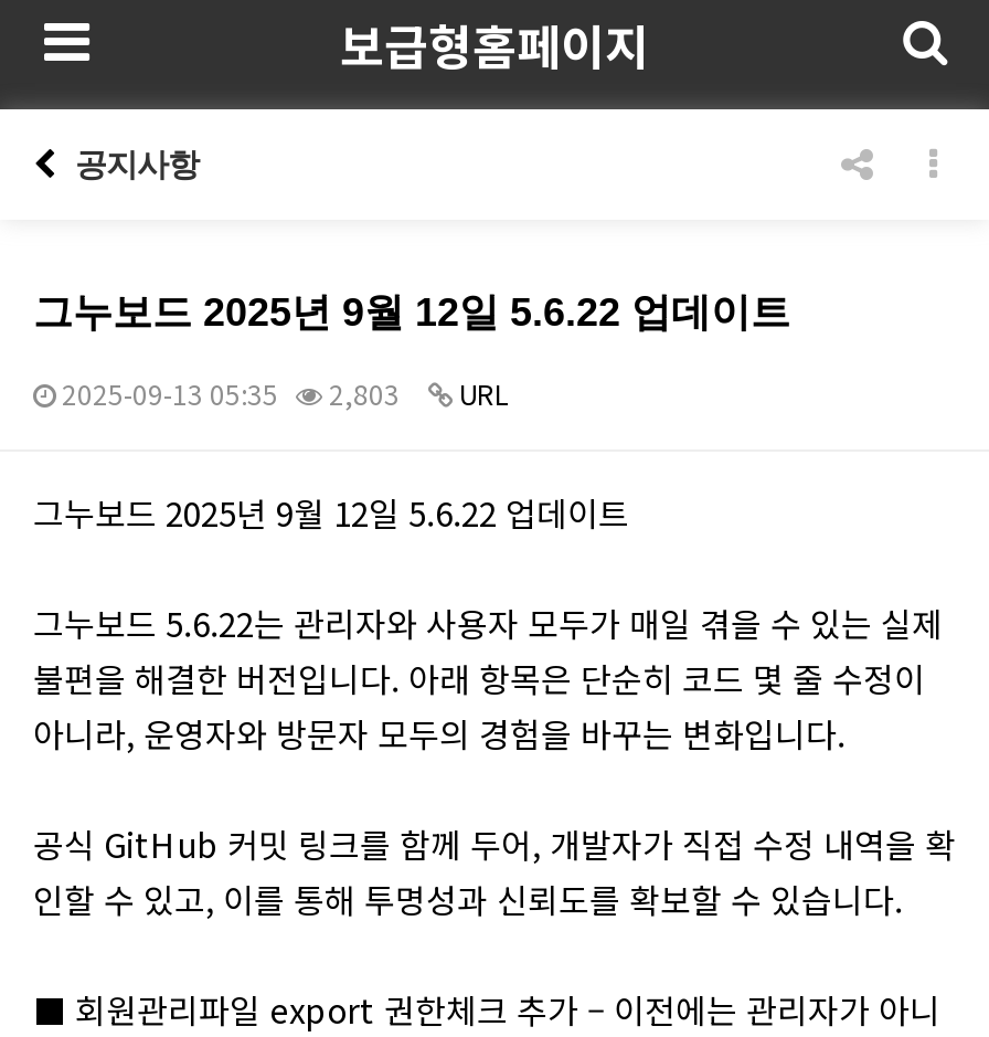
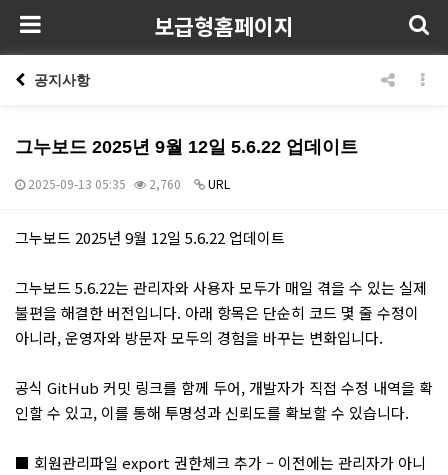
- 2025-09-13 05:35 2,803 URL
+ 2025-09-13 05:35 2,760 URL
